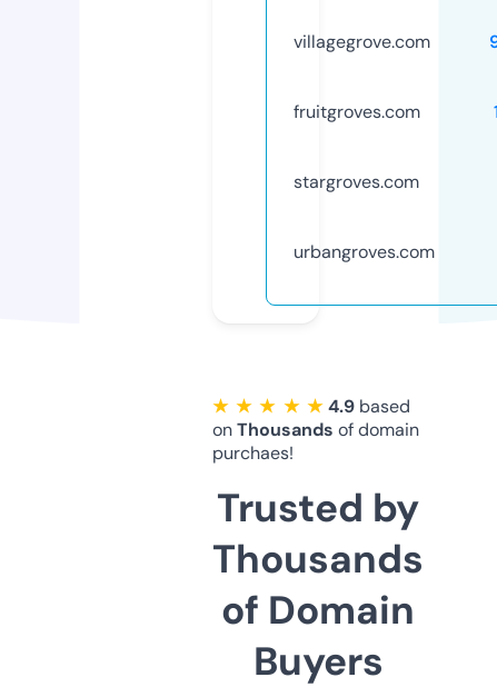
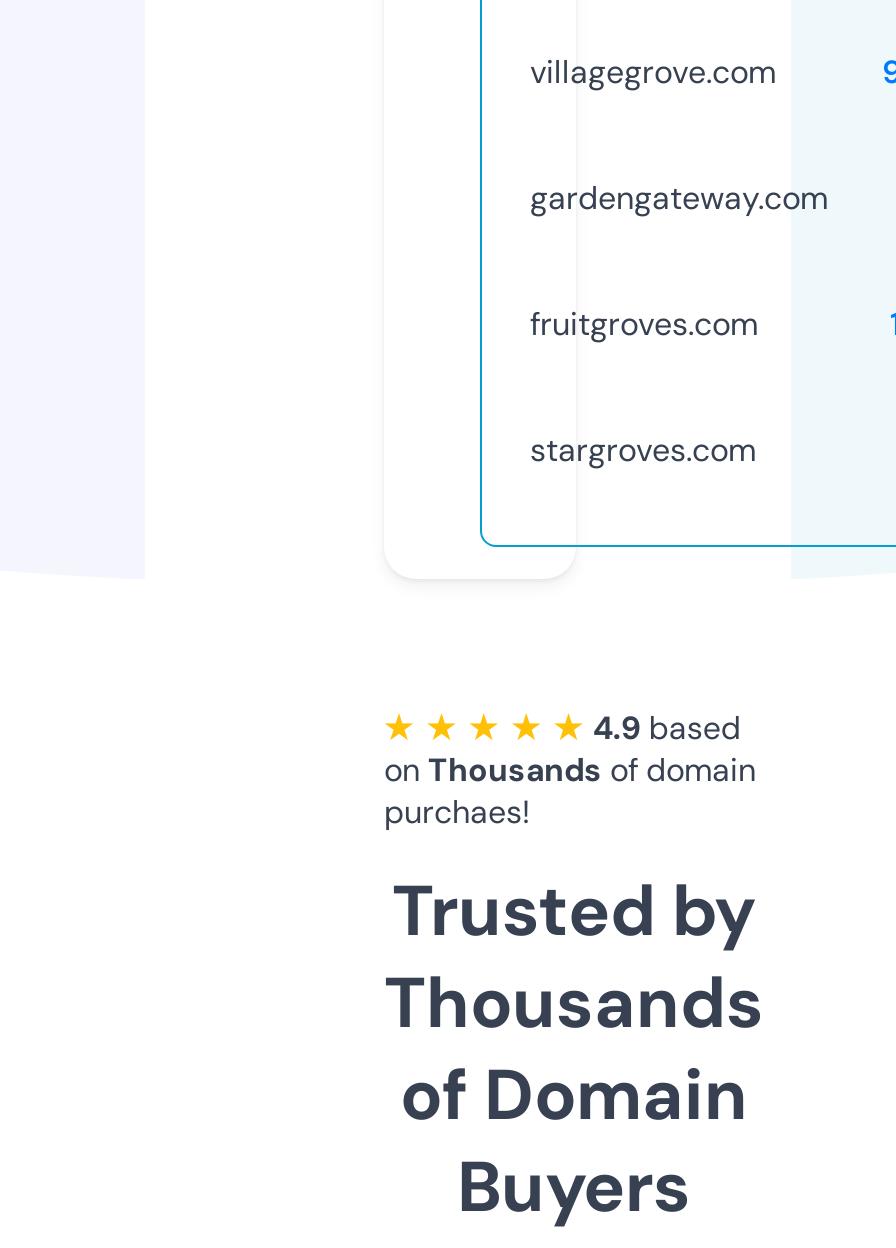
+ gardengateway.com

moved down: fruitgroves.com | stargroves.com

- urbangroves.com
